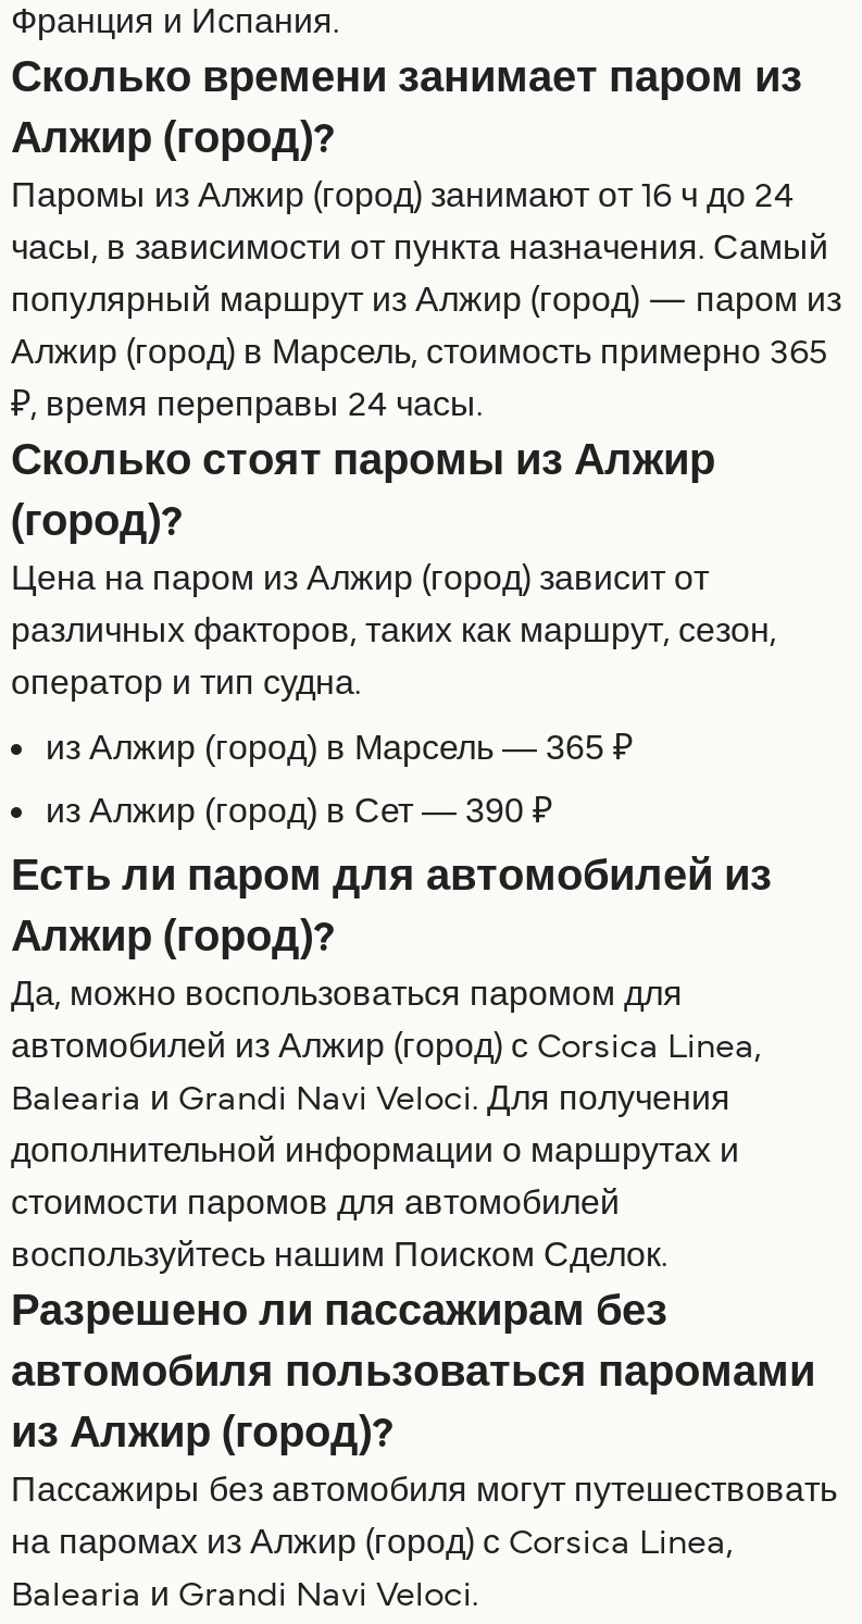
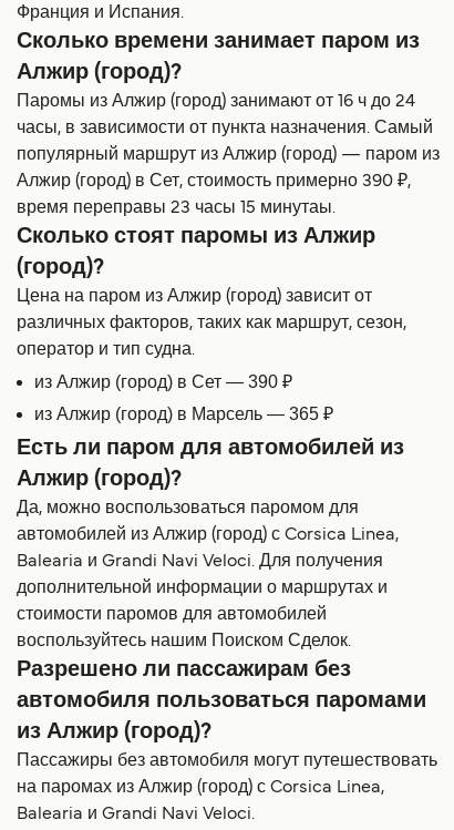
- Алжир (город) в Марсель, стоимость примерно 365
+ Алжир (город) в Сет, стоимость примерно 390 ₽,

- ₽, время переправы 24 часы.
+ время переправы 23 часы 15 минутаы.

moved down: из Алжир (город) в Марсель — 365 ₽

moved up: из Алжир (город) в Сет — 390 ₽
